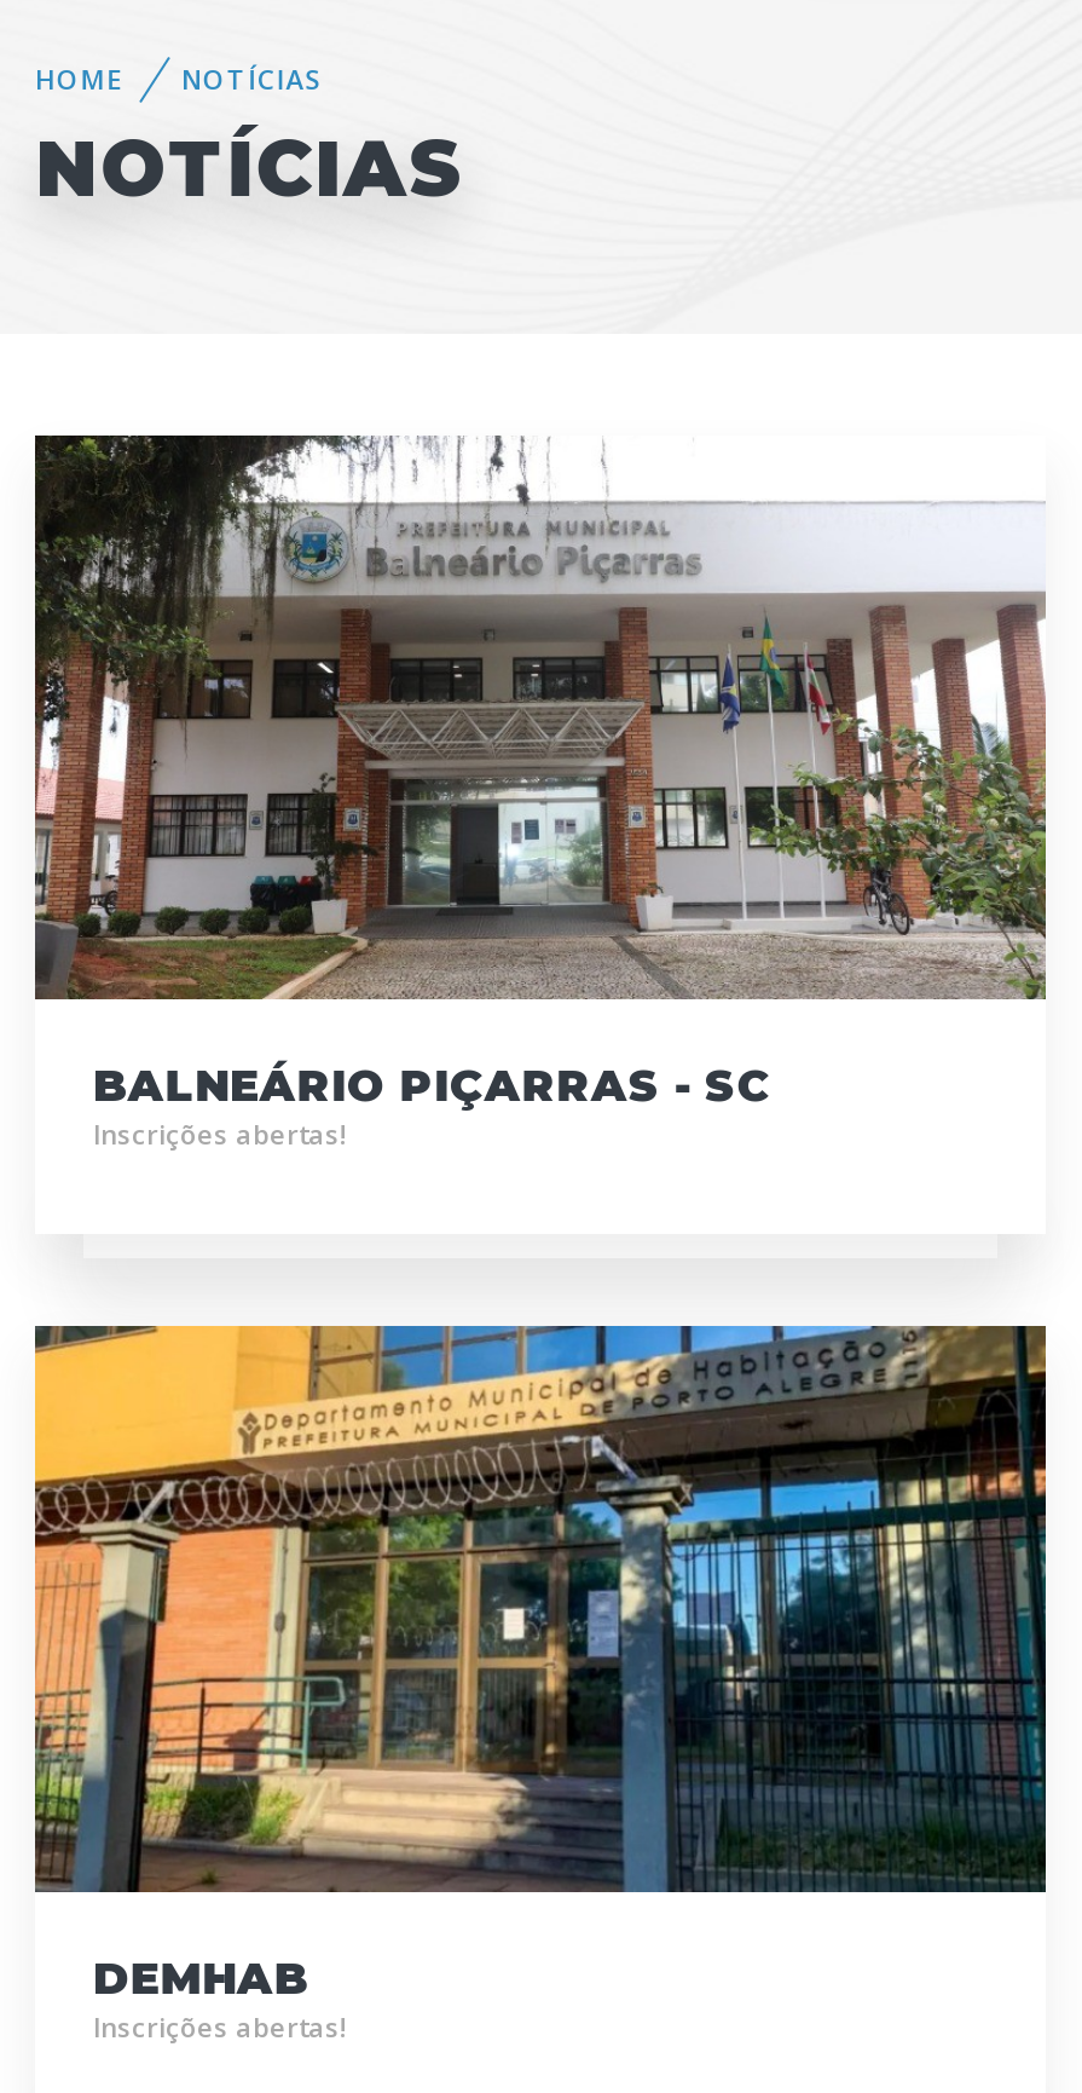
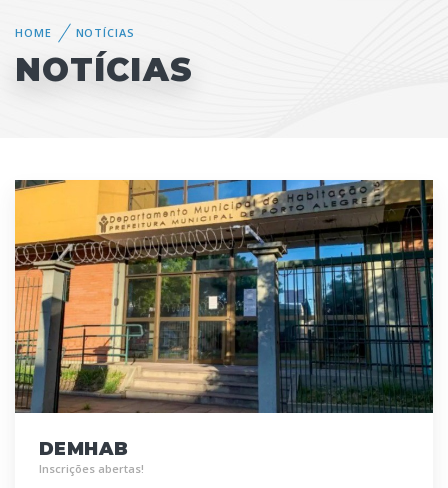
- [image]
- BALNEÁRIO PIÇARRAS - SC
- Inscrições abertas!
